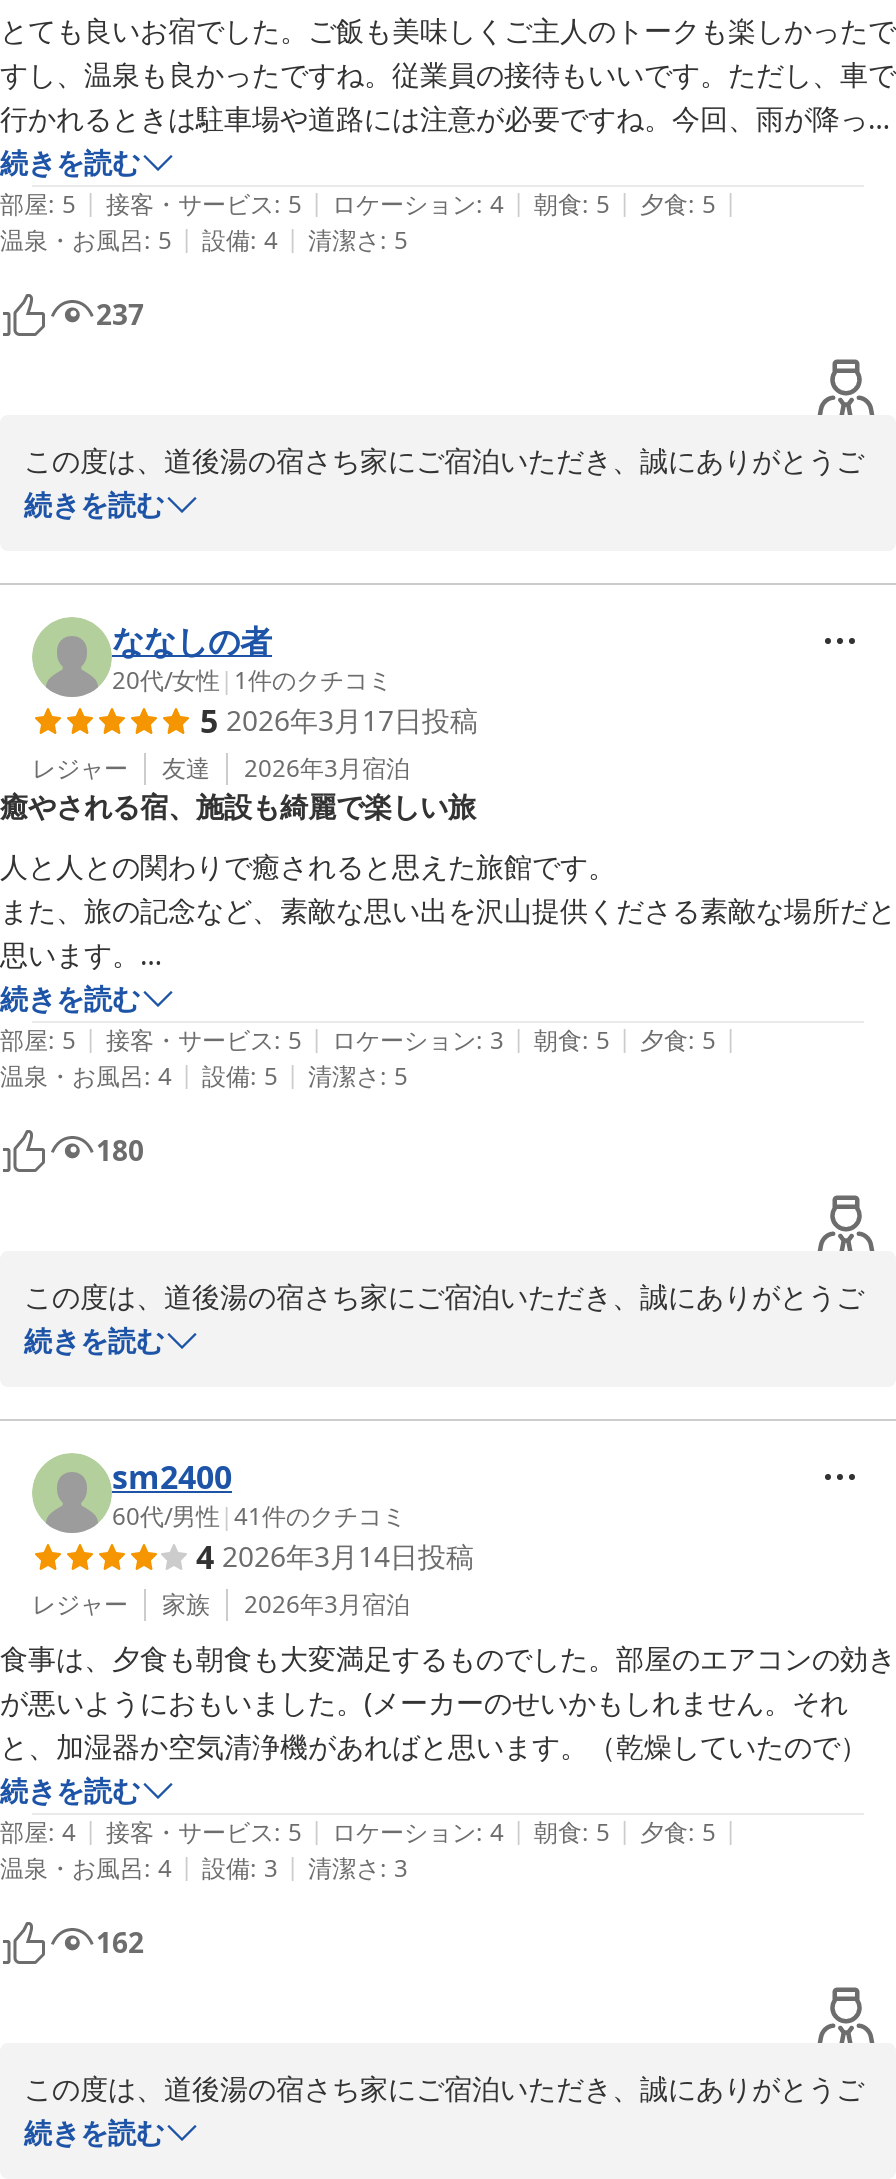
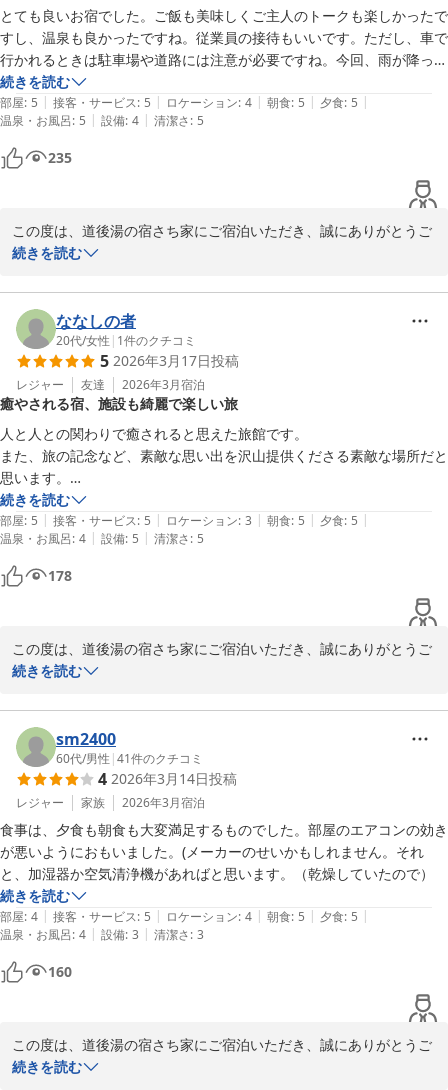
- 237
+ 235

- 180
+ 178

- 162
+ 160
